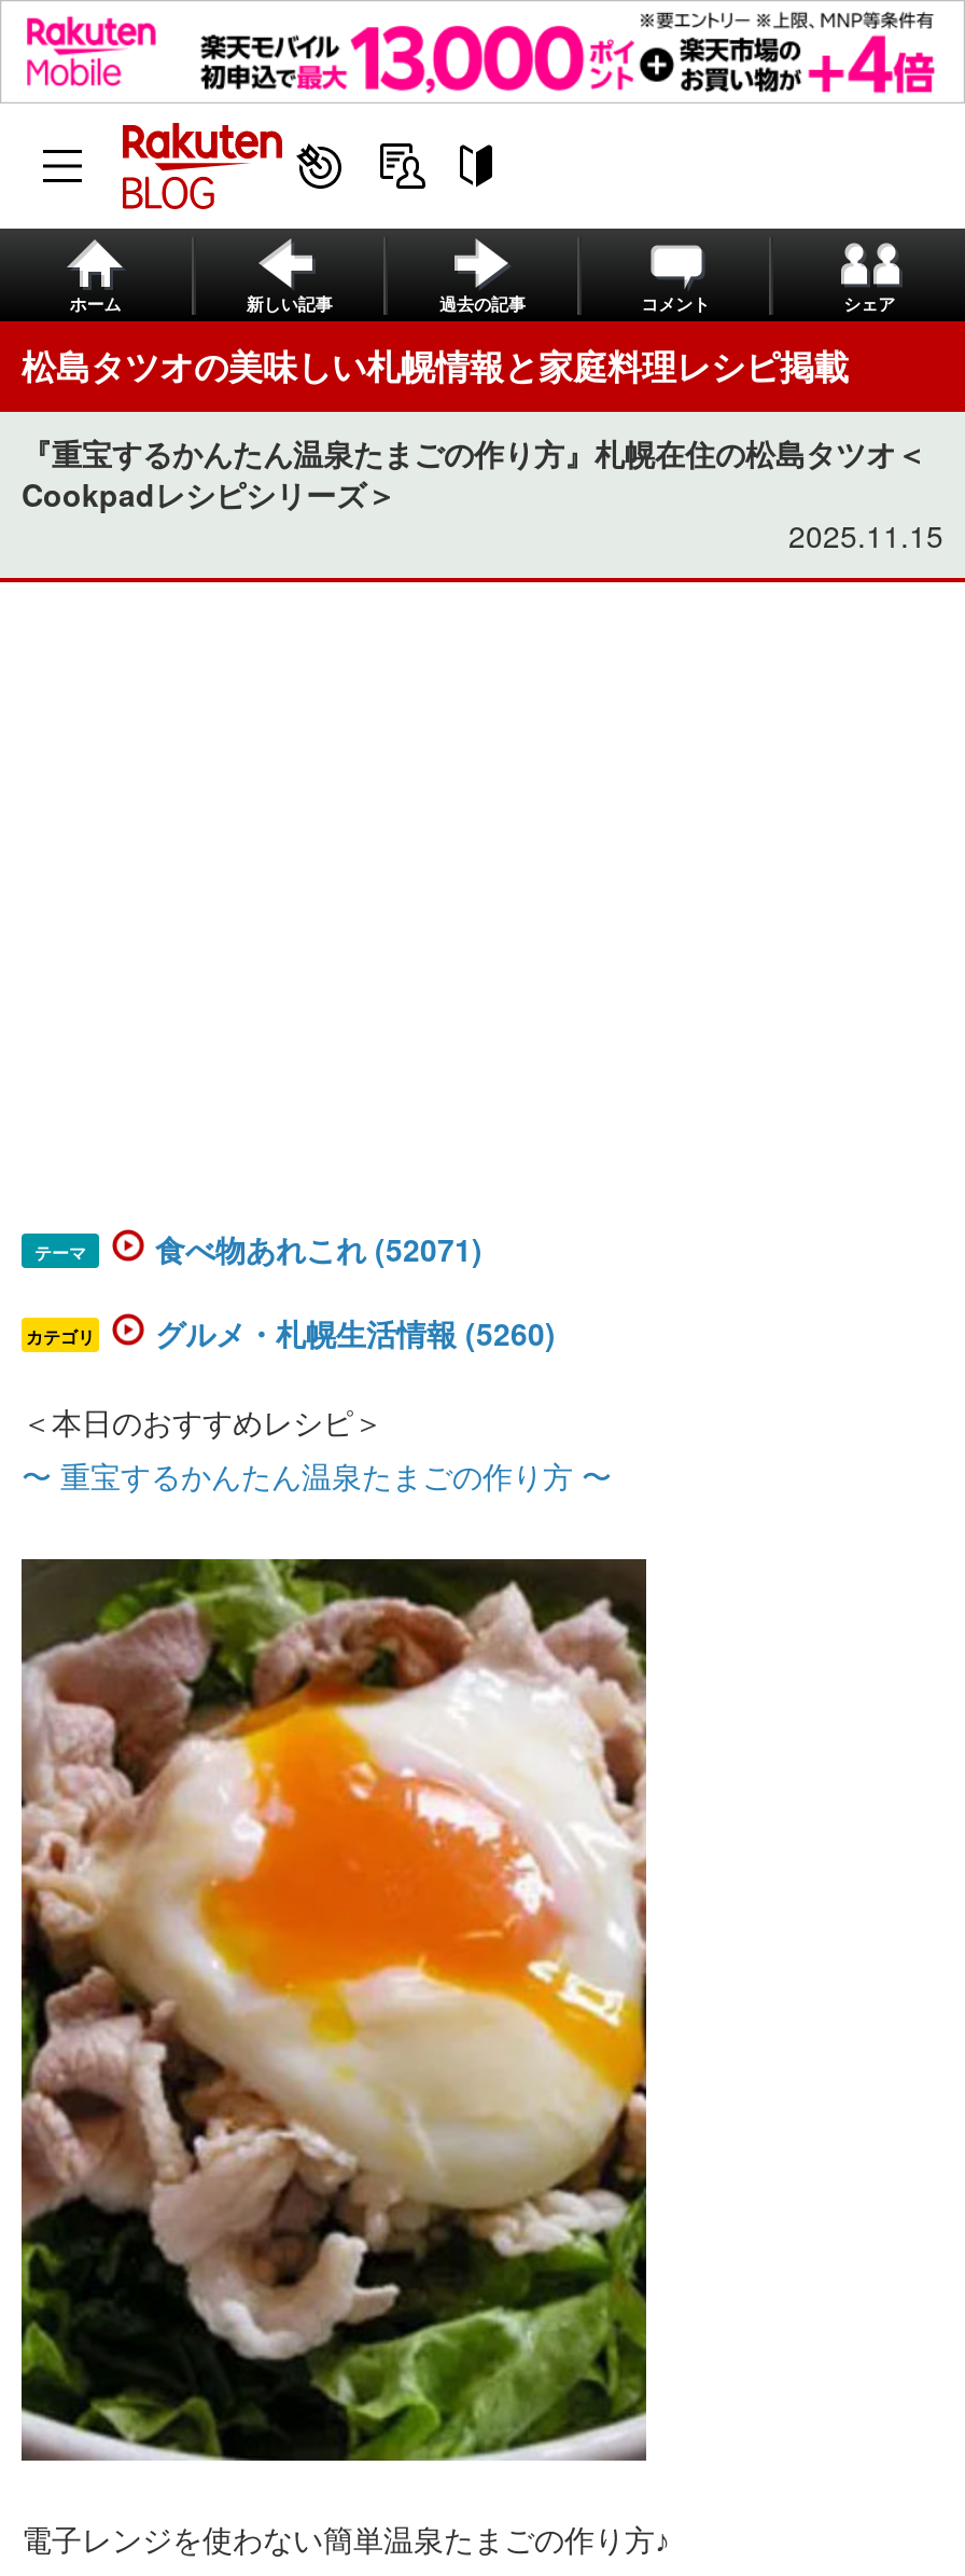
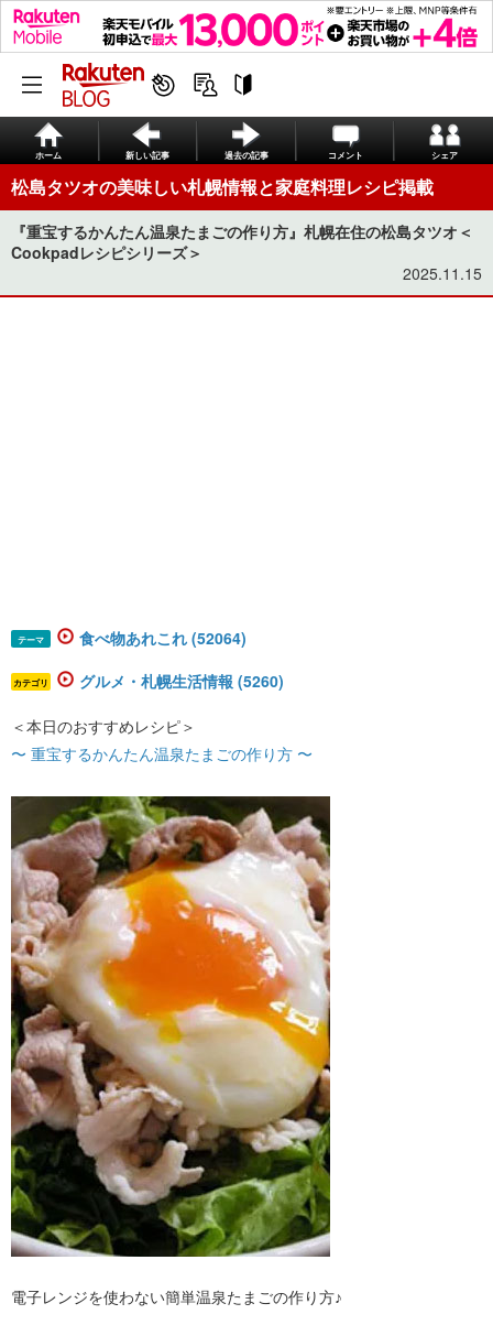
- 食べ物あれこれ (52071)
+ 食べ物あれこれ (52064)
